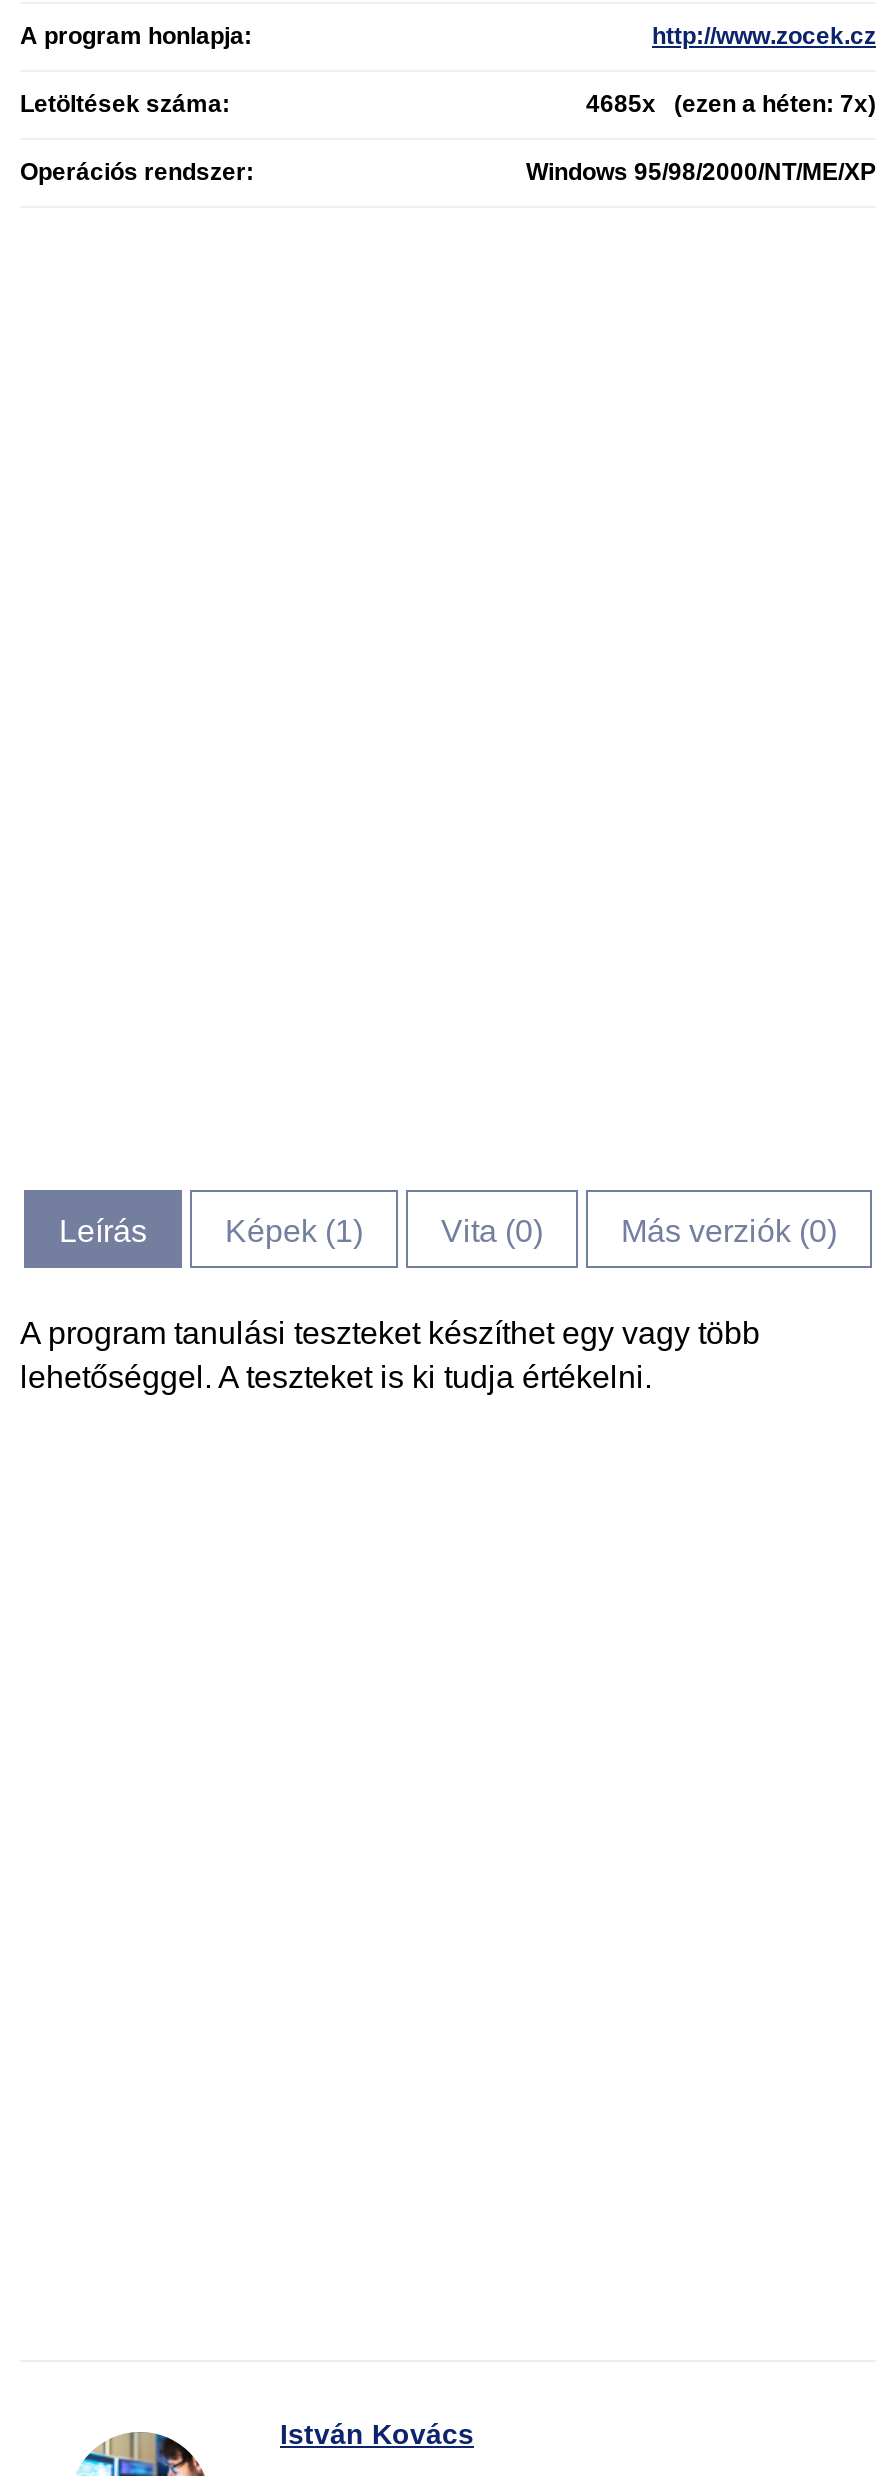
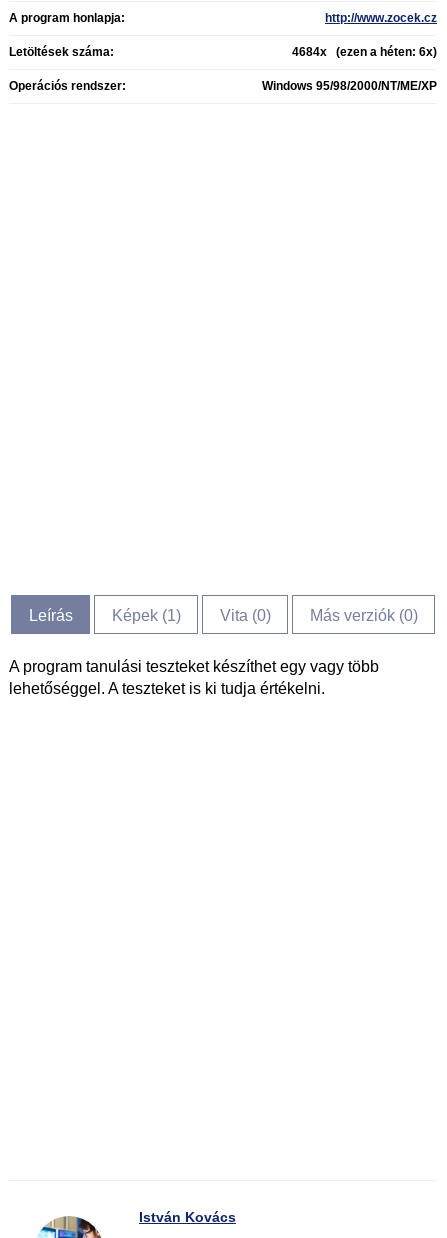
- 4685x (ezen a héten: 7x)
+ 4684x (ezen a héten: 6x)
